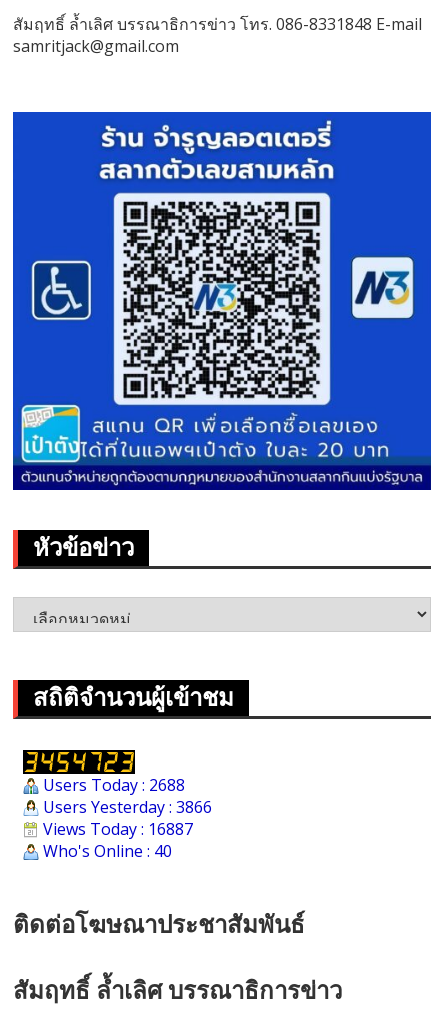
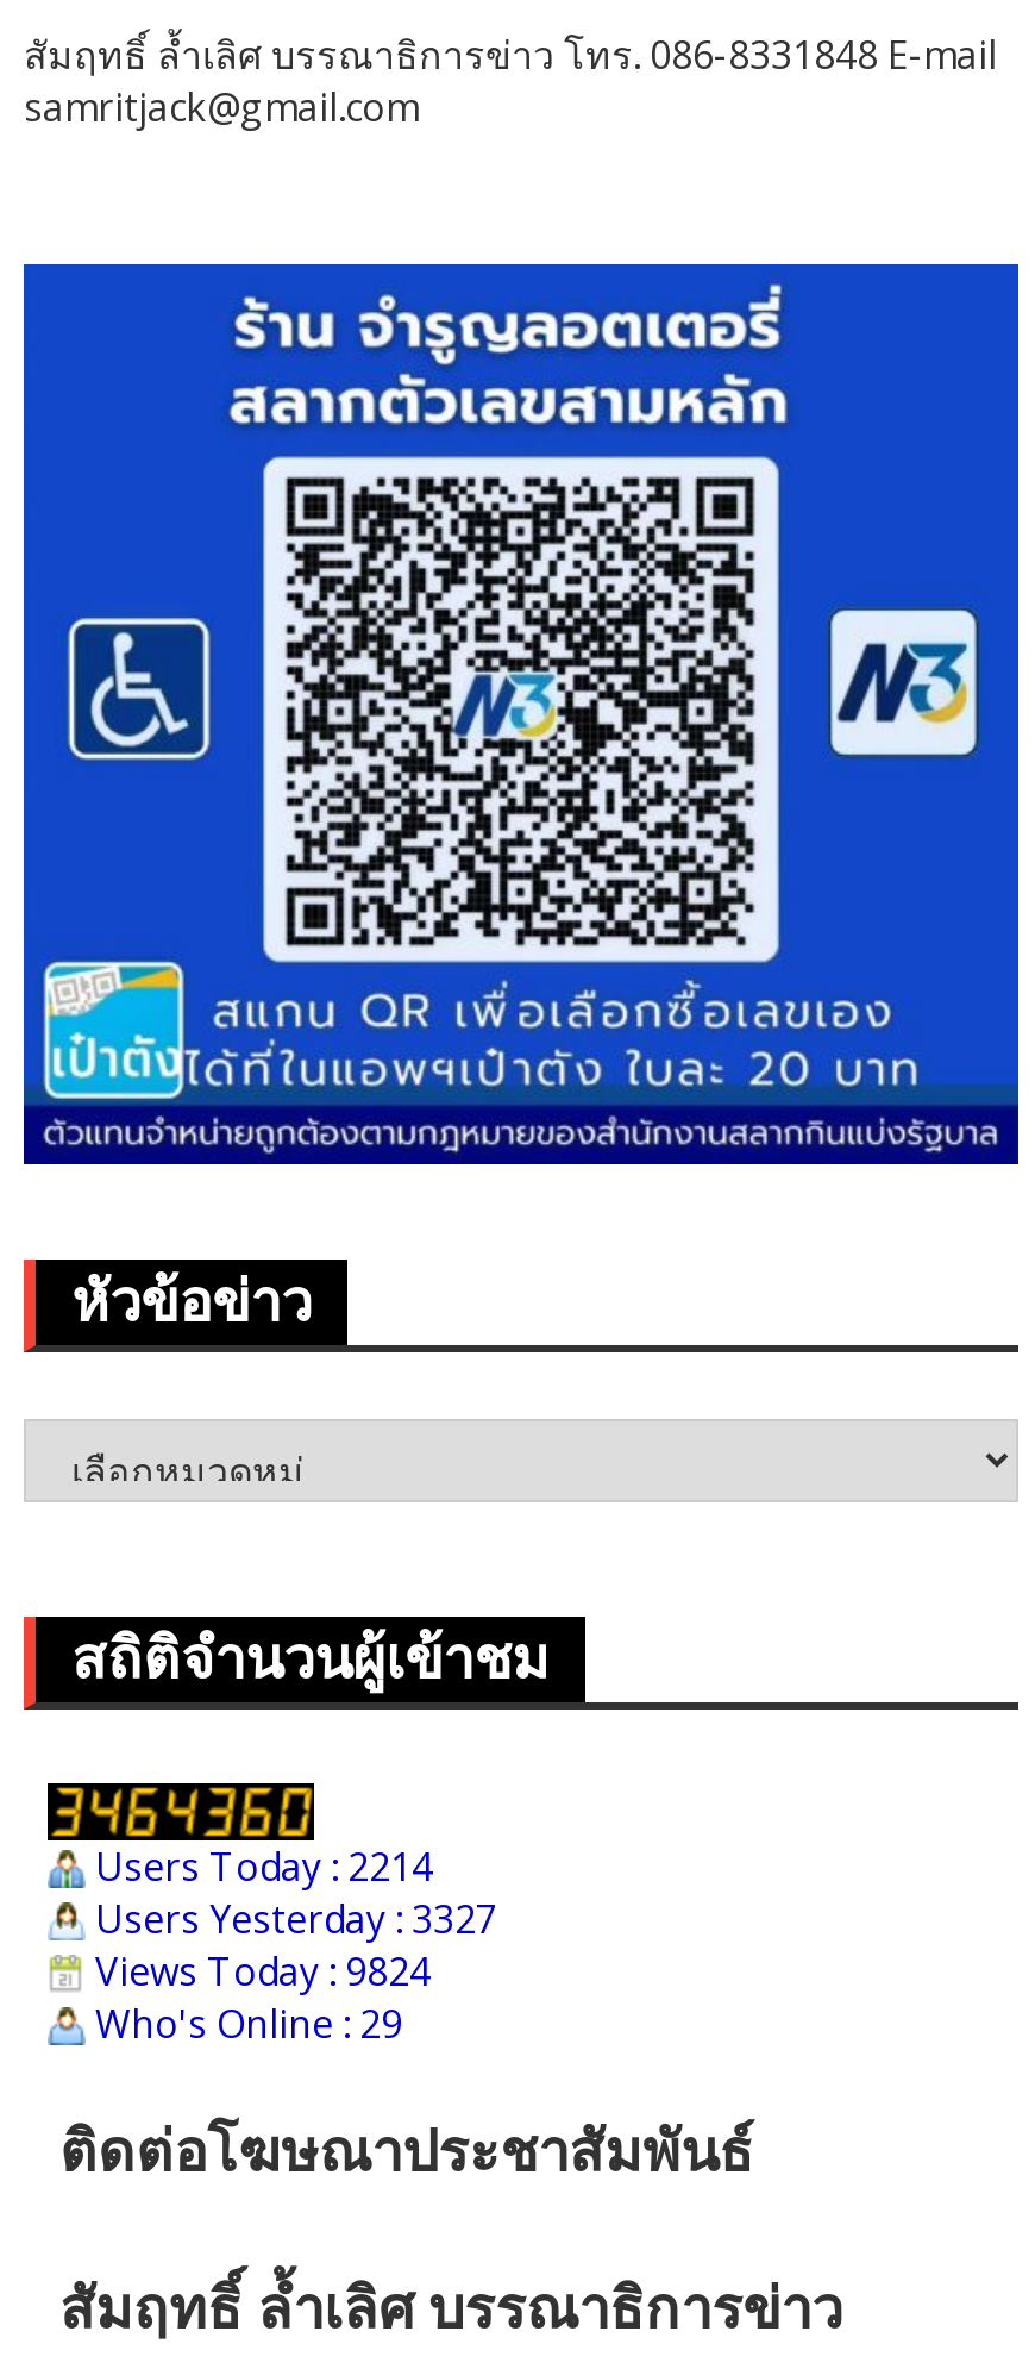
- Users Today : 2688
+ Users Today : 2214

- Users Yesterday : 3866
+ Users Yesterday : 3327

- Views Today : 16887
+ Views Today : 9824

- Who's Online : 40
+ Who's Online : 29
